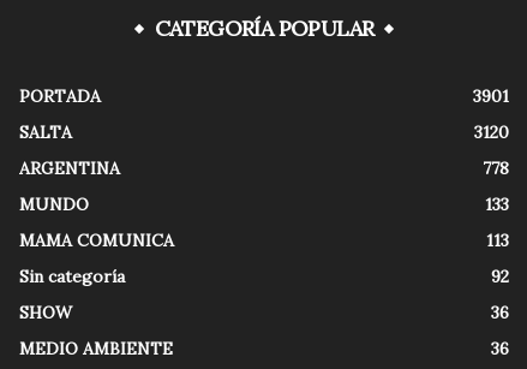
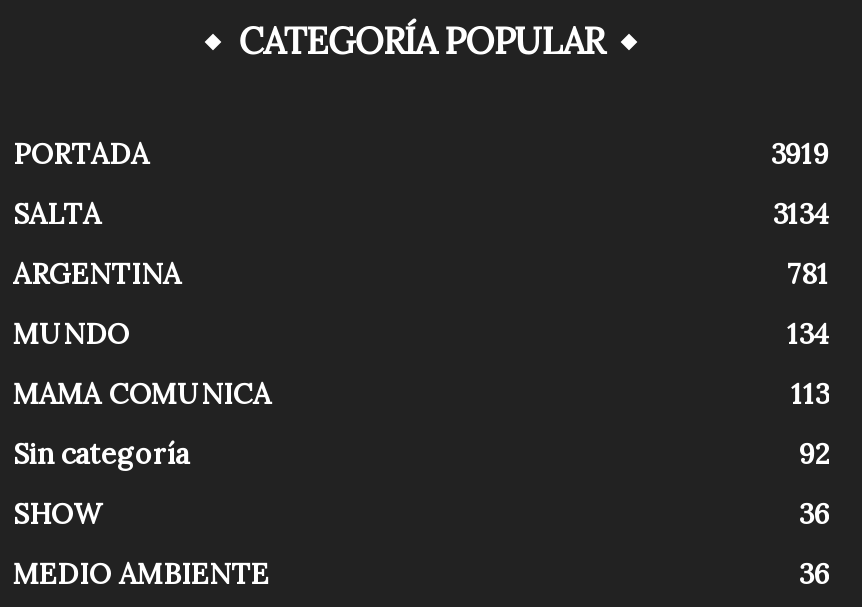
- 3901
+ 3919

- 3120
+ 3134

- 778
+ 781

- 133
+ 134
